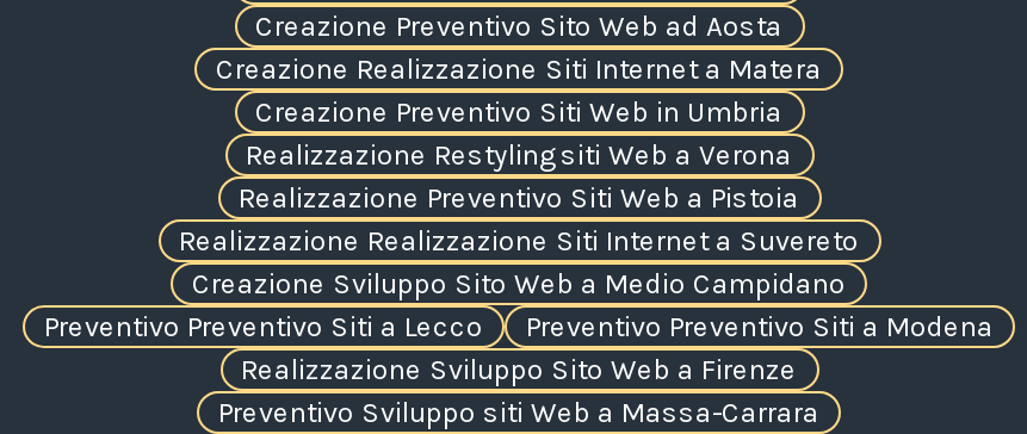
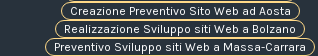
- Creazione Realizzazione Siti Internet a Matera
- Creazione Preventivo Siti Web in Umbria
- Realizzazione Restyling siti Web a Verona
- Realizzazione Preventivo Siti Web a Pistoia
- Realizzazione Realizzazione Siti Internet a Suvereto
- Creazione Sviluppo Sito Web a Medio Campidano
- Preventivo Preventivo Siti a Lecco
- Preventivo Preventivo Siti a Modena
- Realizzazione Sviluppo Sito Web a Firenze
+ Realizzazione Sviluppo siti Web a Bolzano
